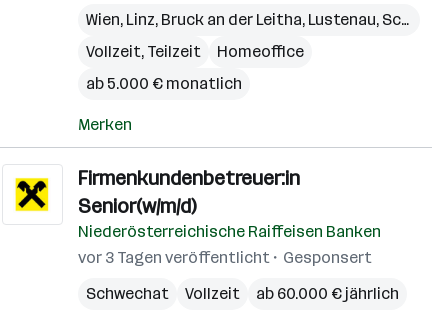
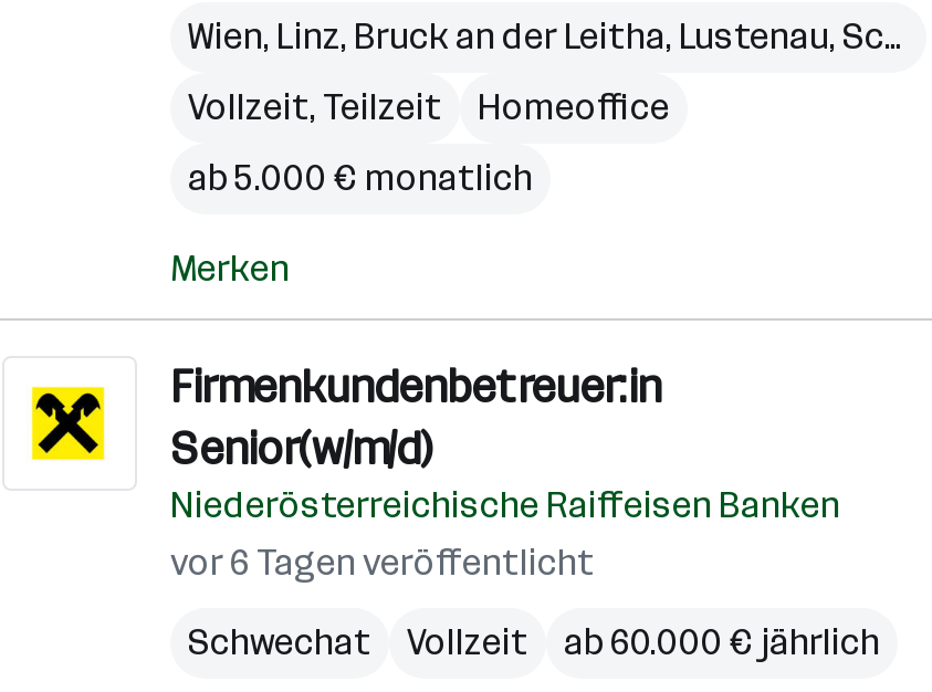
- vor 3 Tagen veröffentlicht
- Gesponsert
+ vor 6 Tagen veröffentlicht
